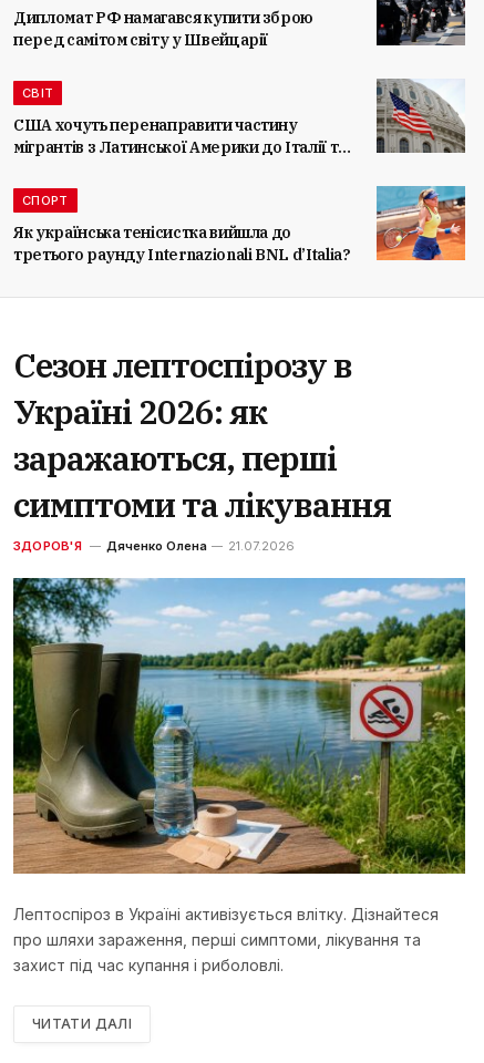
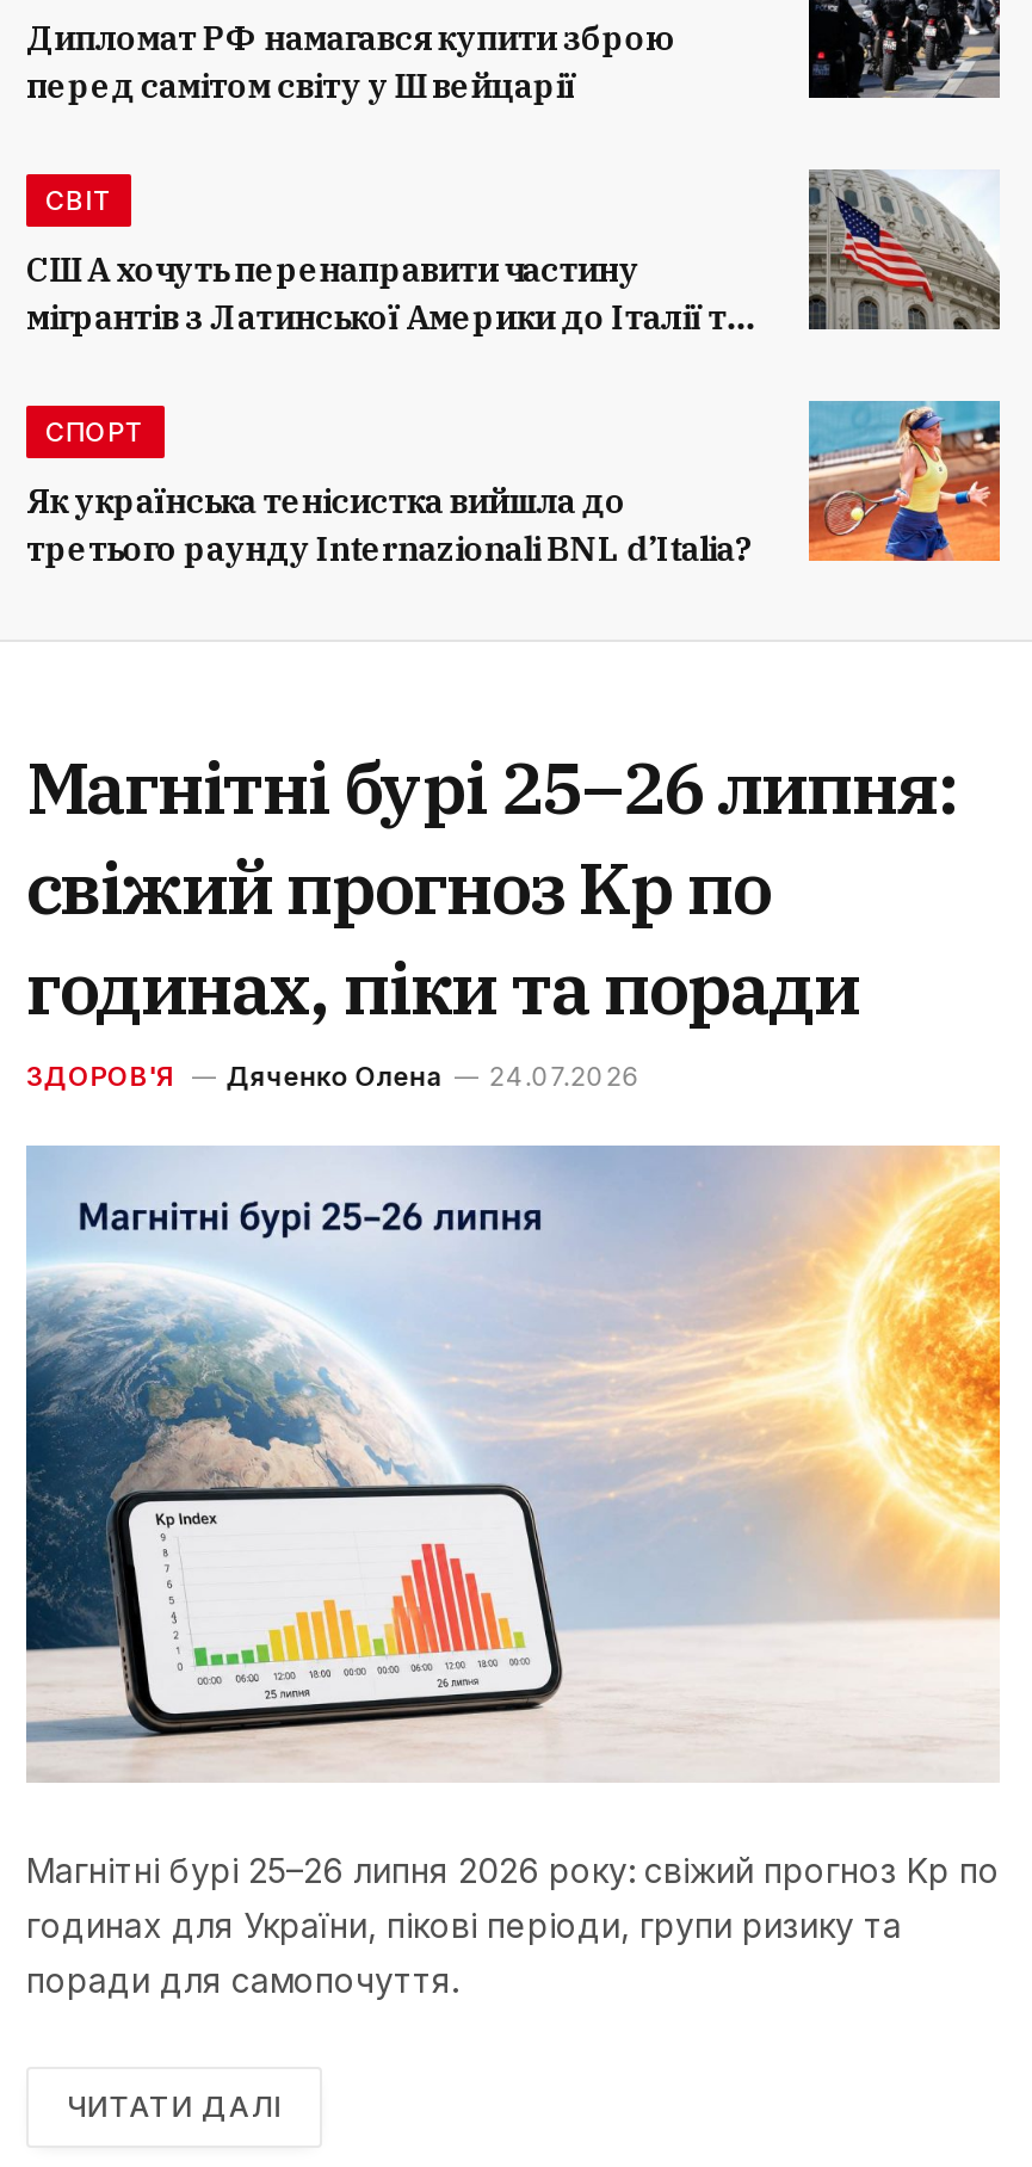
- Сезон лептоспірозу в
- Україні 2026: як
- заражаються, перші
- симптоми та лікування
+ Магнітні бурі 25–26 липня:
+ свіжий прогноз Kp по
+ годинах, піки та поради

- ЗДОРОВ'Я Дяченко Олена 21.07.2026
+ ЗДОРОВ'Я Дяченко Олена 24.07.2026

- [image]
- Лептоспіроз в Україні активізується влітку. Дізнайтеся
- про шляхи зараження, перші симптоми, лікування та
- захист під час купання і риболовлі.
+ [image]
+ Магнітні бурі 25–26 липня 2026 року: свіжий прогноз Kp по
+ годинах для України, пікові періоди, групи ризику та
+ поради для самопочуття.
